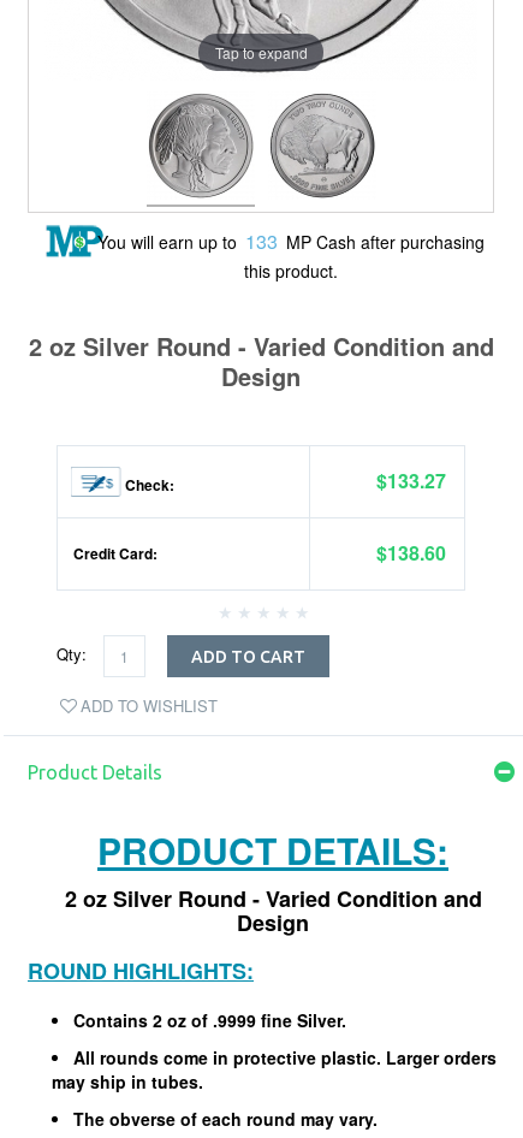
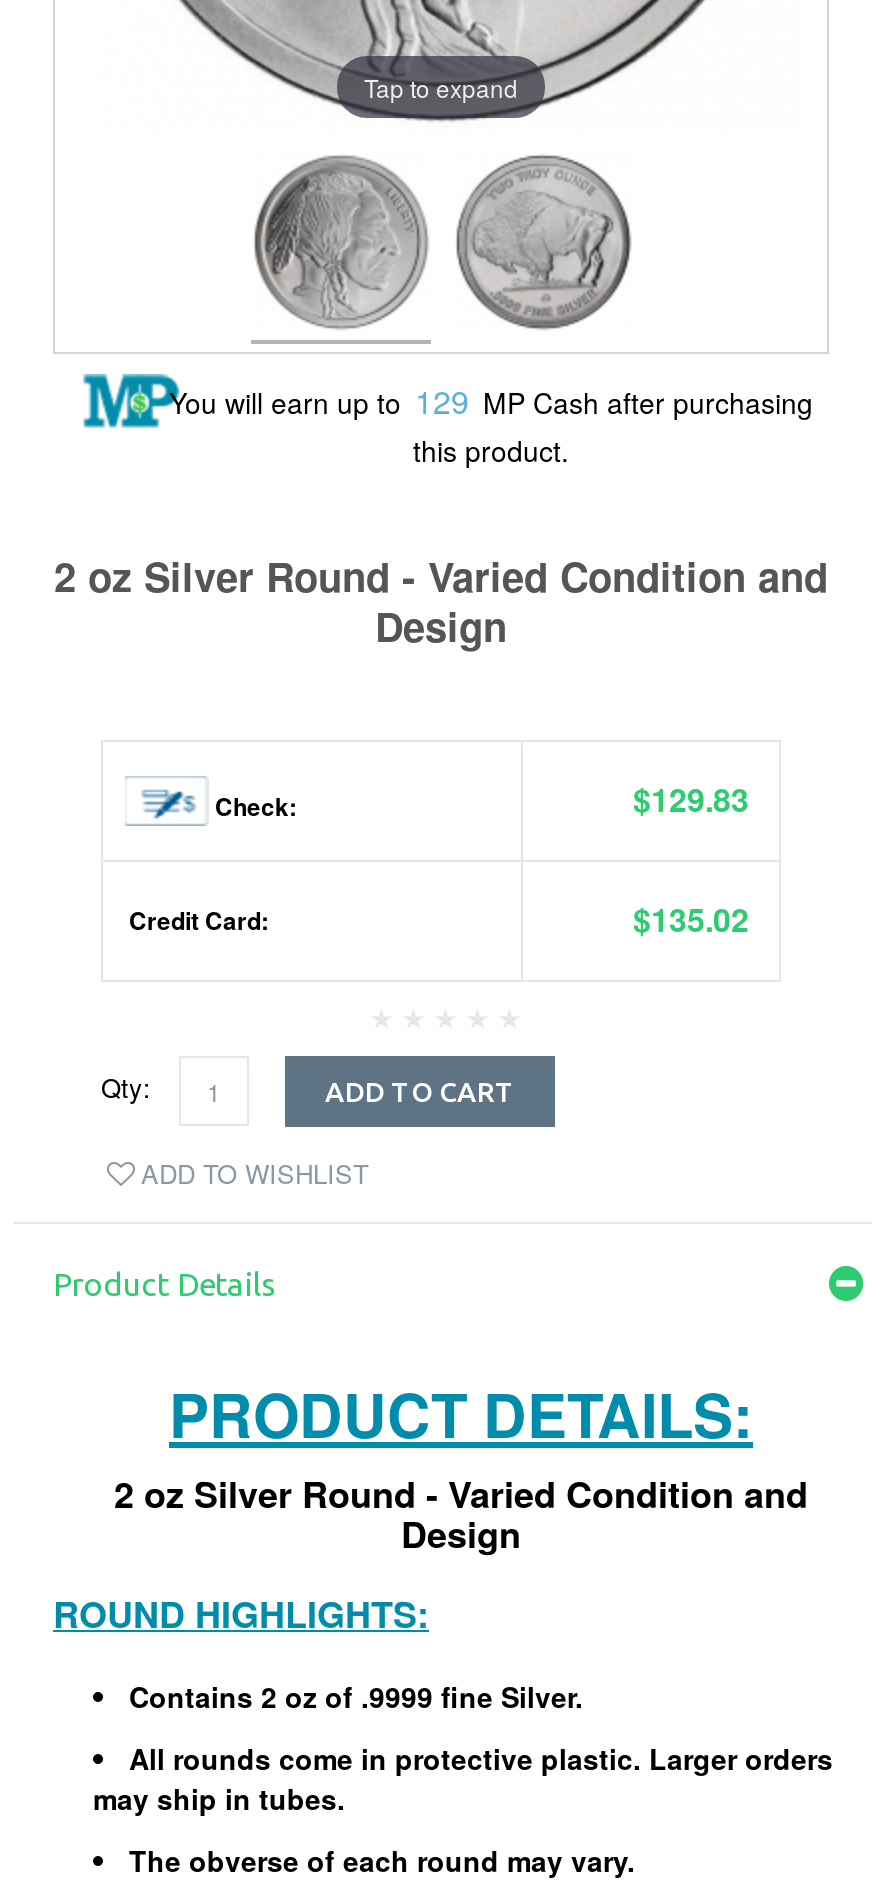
- You will earn up to 133 MP Cash after purchasing
+ You will earn up to 129 MP Cash after purchasing

- $133.27
+ $129.83

- $138.60
+ $135.02
